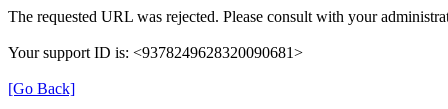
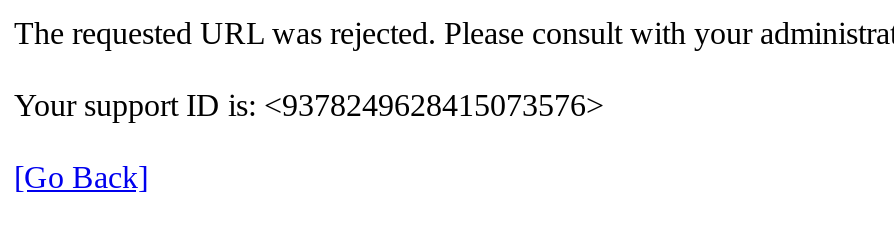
- Your support ID is: <9378249628320090681>
+ Your support ID is: <9378249628415073576>
